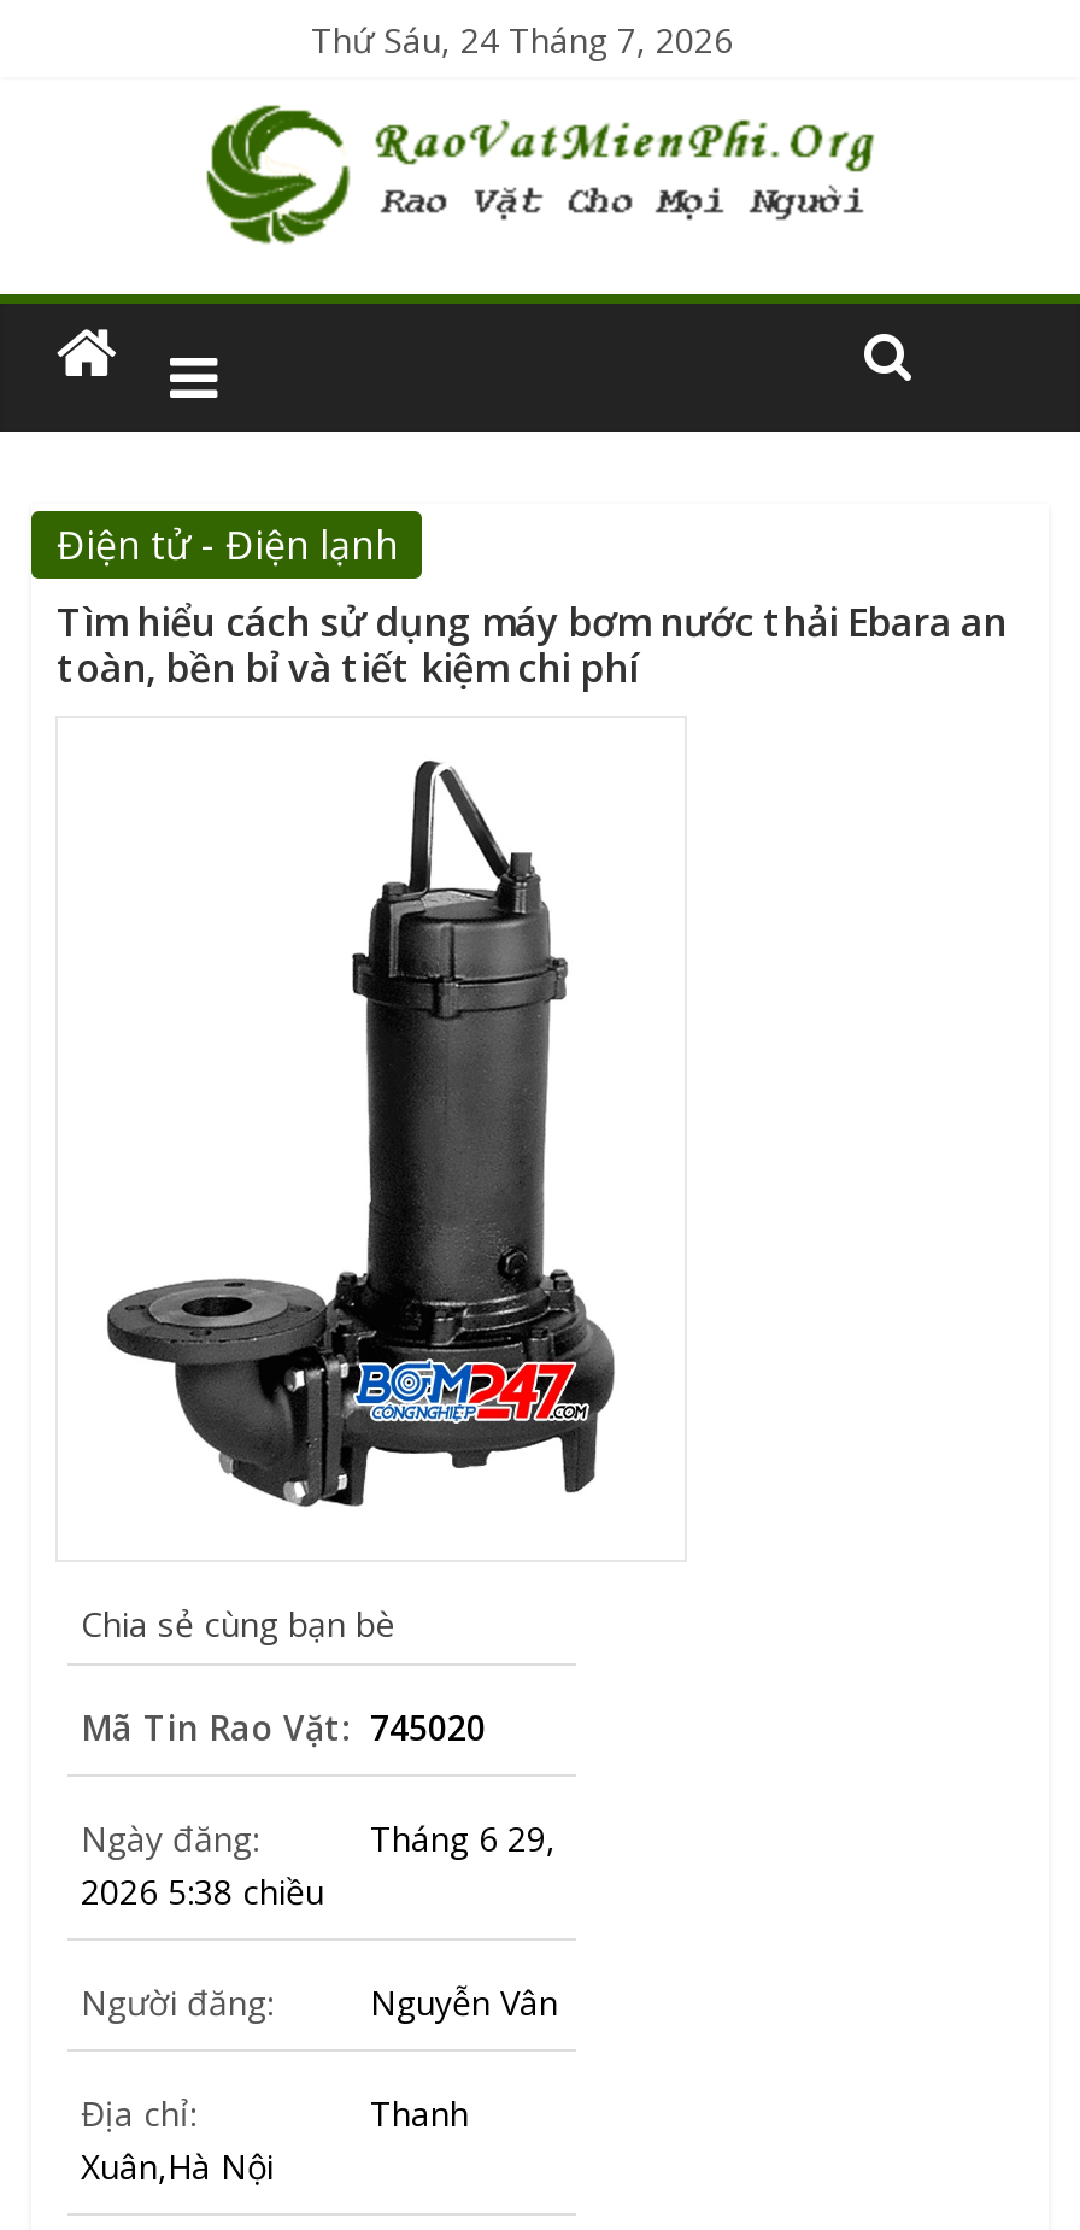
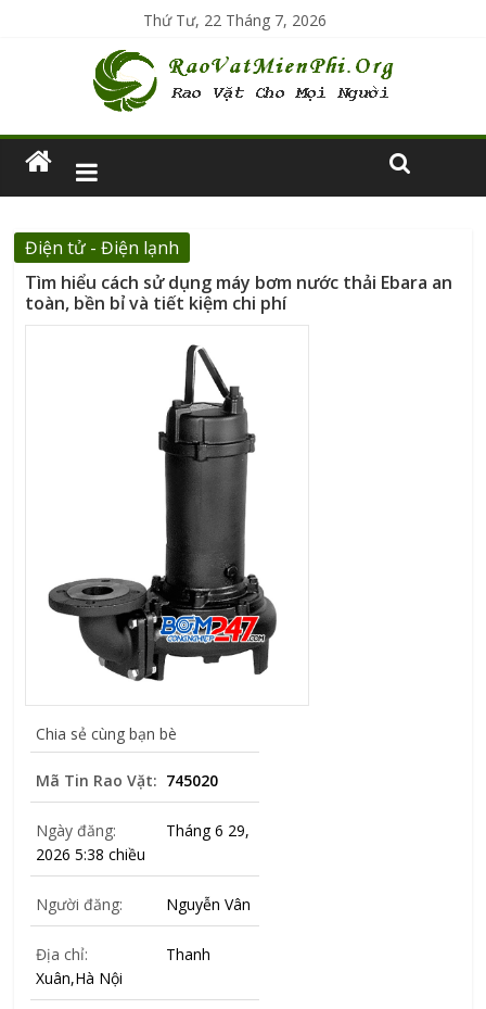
- Thứ Sáu, 24 Tháng 7, 2026
+ Thứ Tư, 22 Tháng 7, 2026
